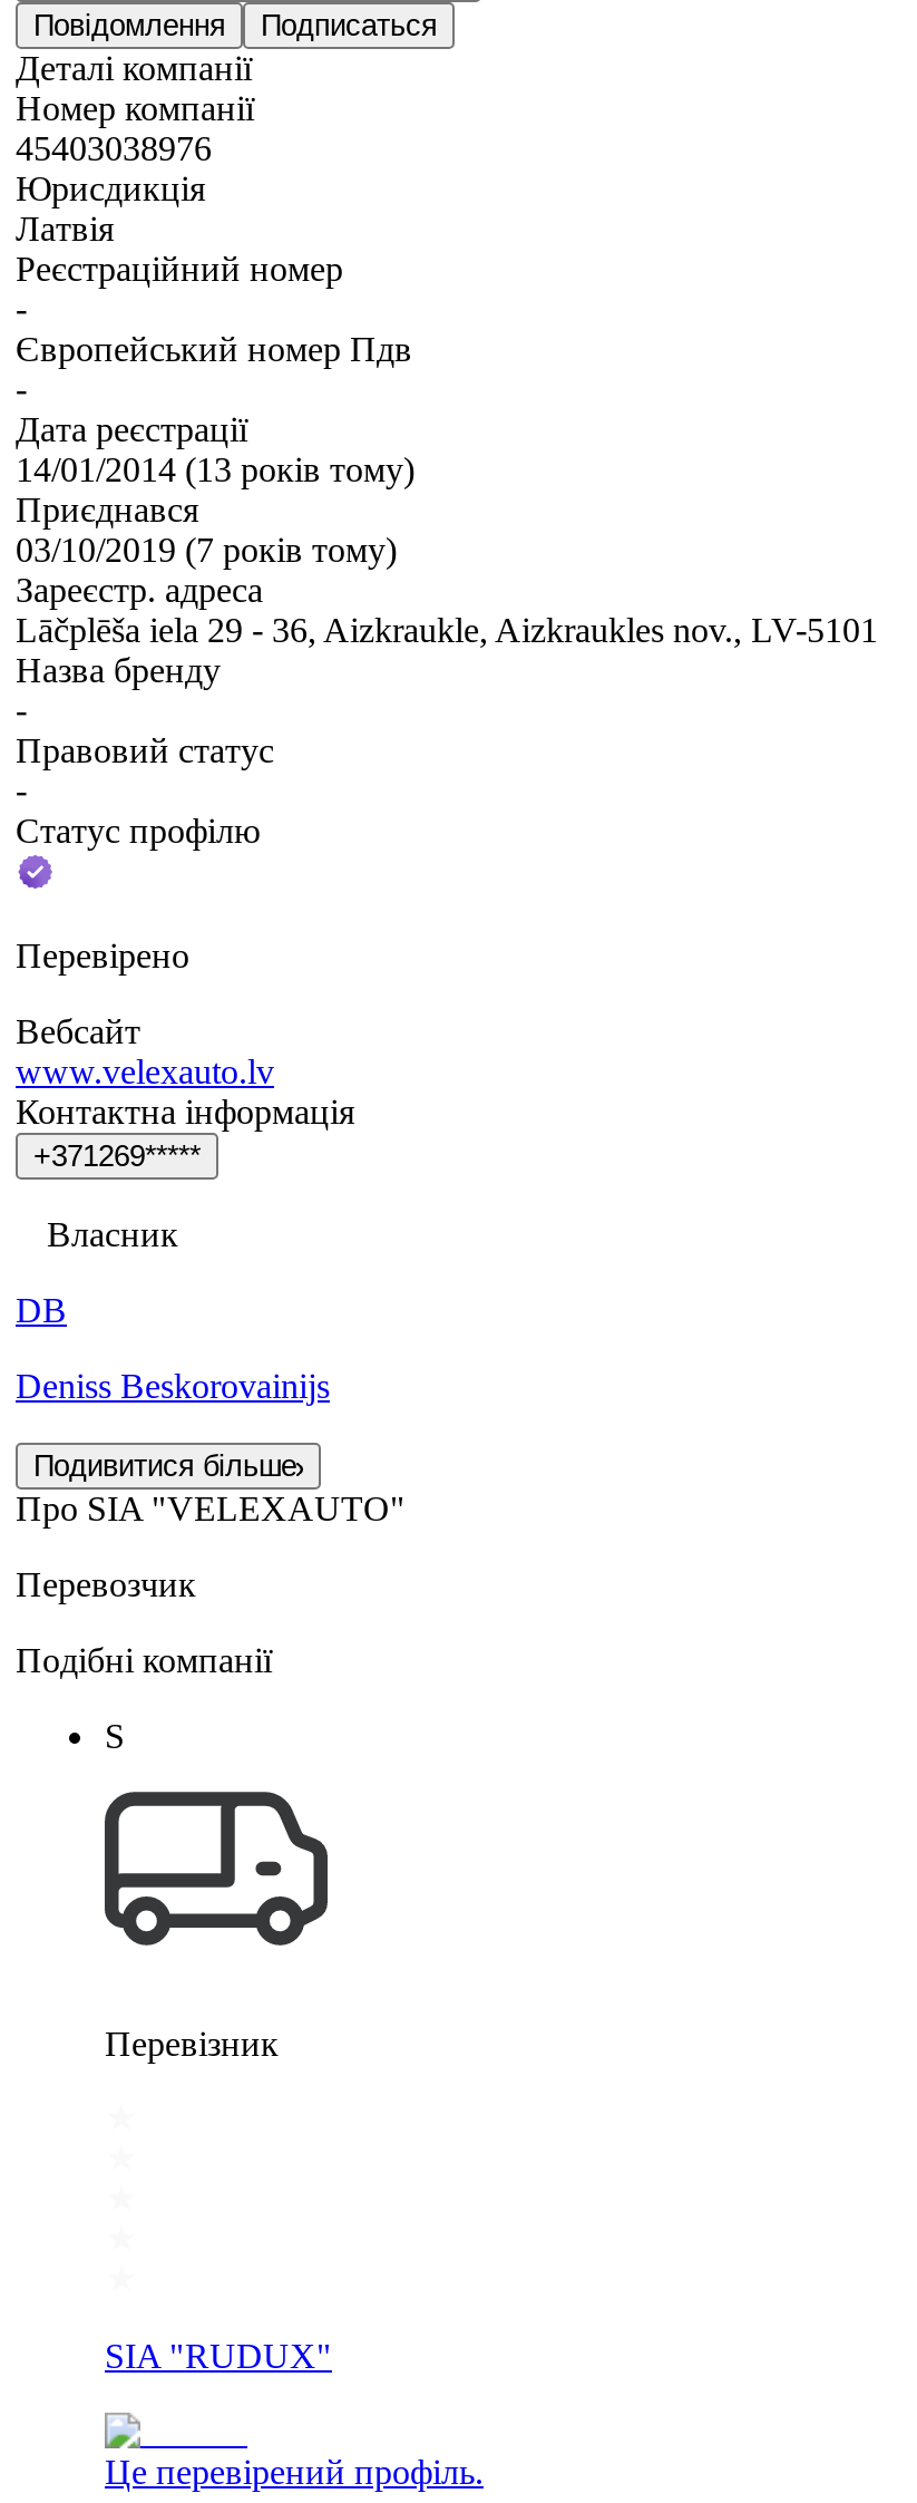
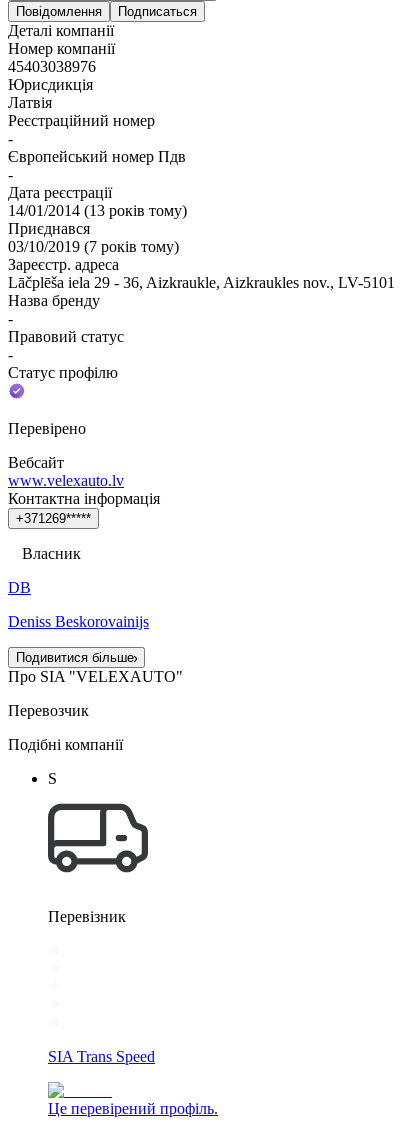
- SIA "RUDUX"
+ SIA Trans Speed
